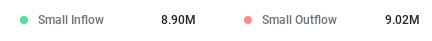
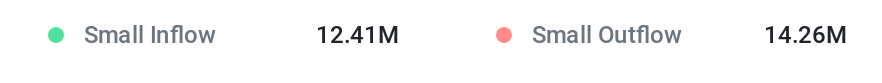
- 8.90M
+ 12.41M

- 9.02M
+ 14.26M
